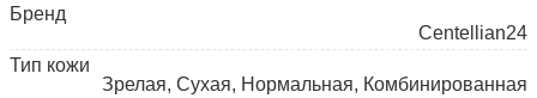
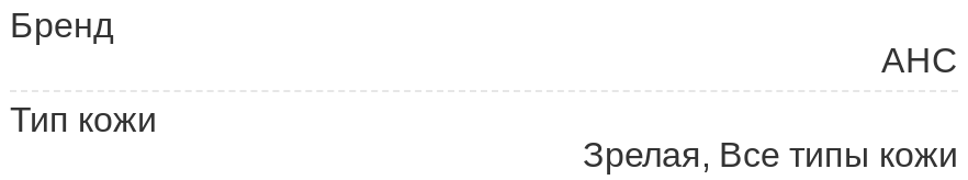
- Centellian24
+ AHC

- Зрелая, Сухая, Нормальная, Комбинированная
+ Зрелая, Все типы кожи
